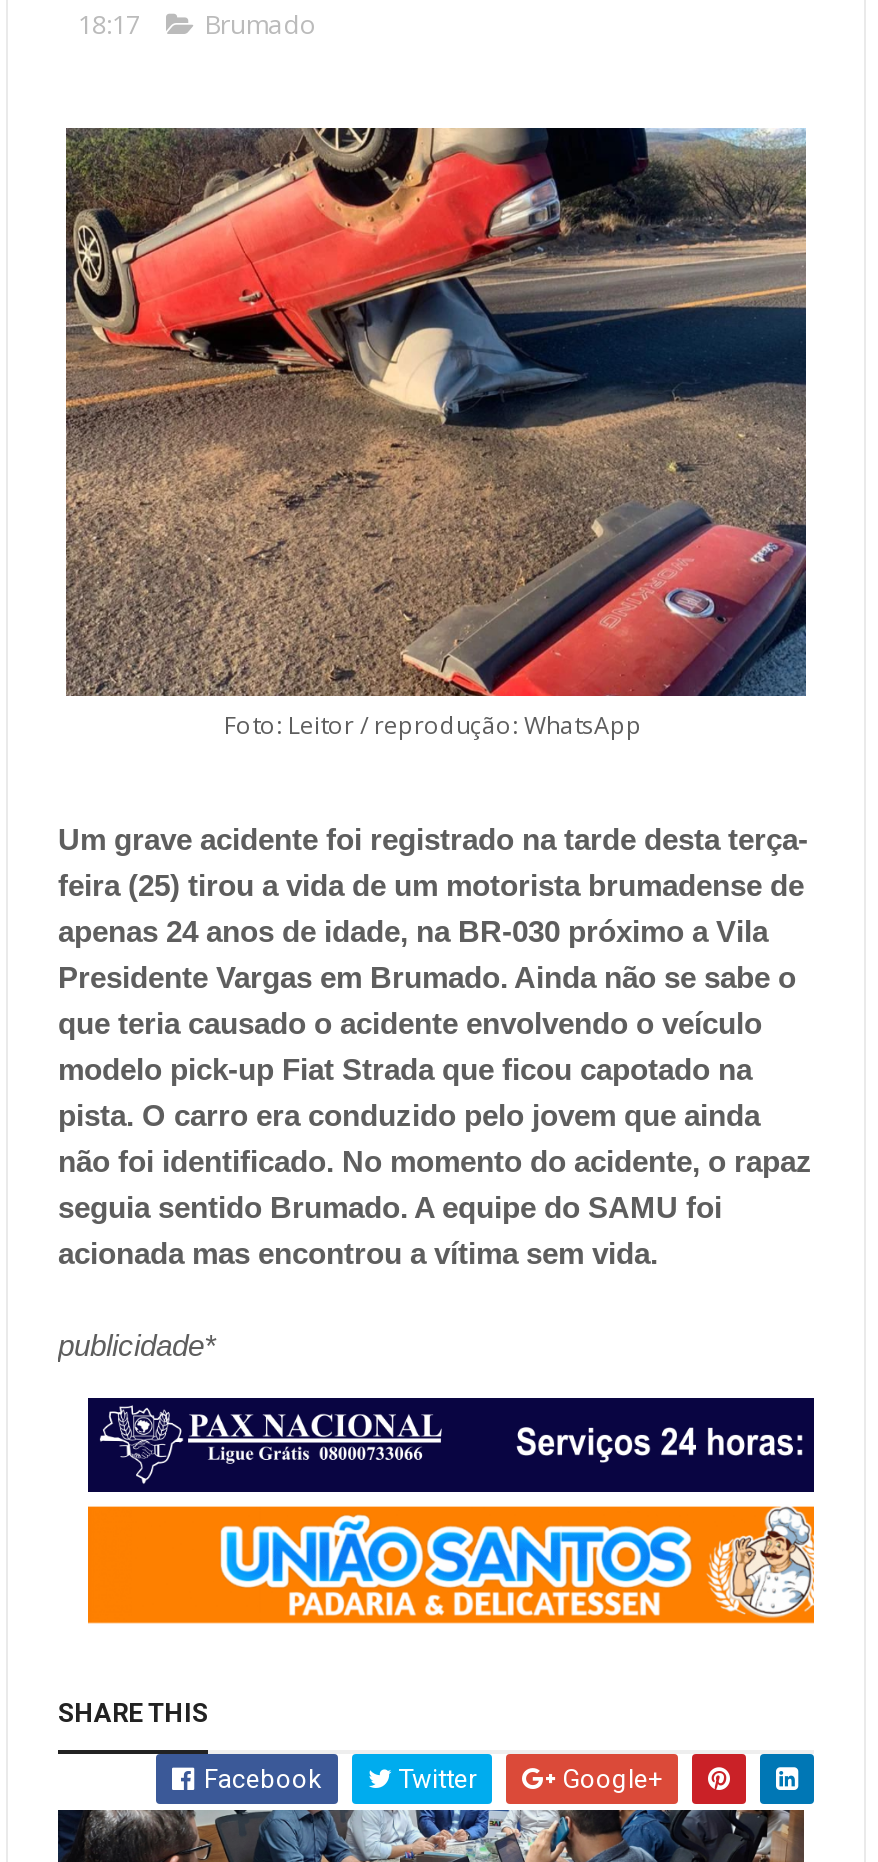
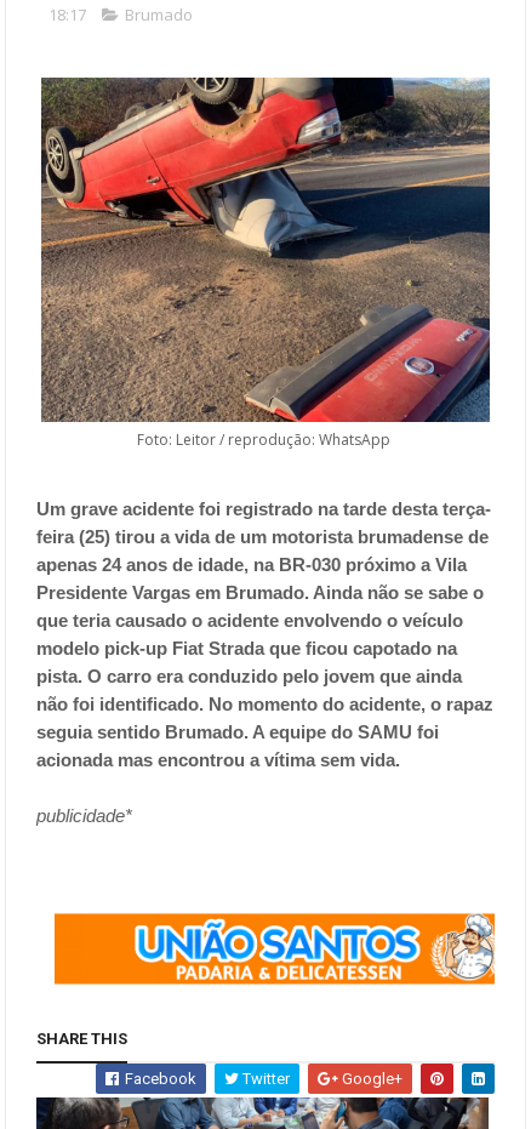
- [image]
